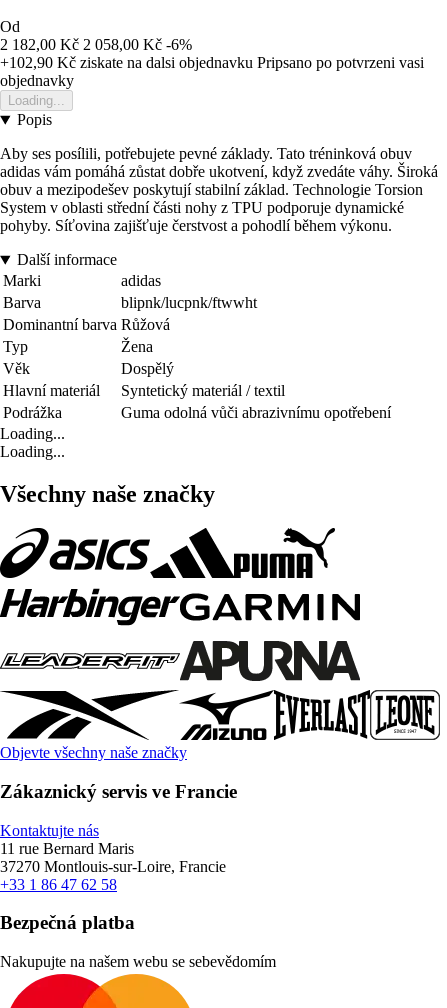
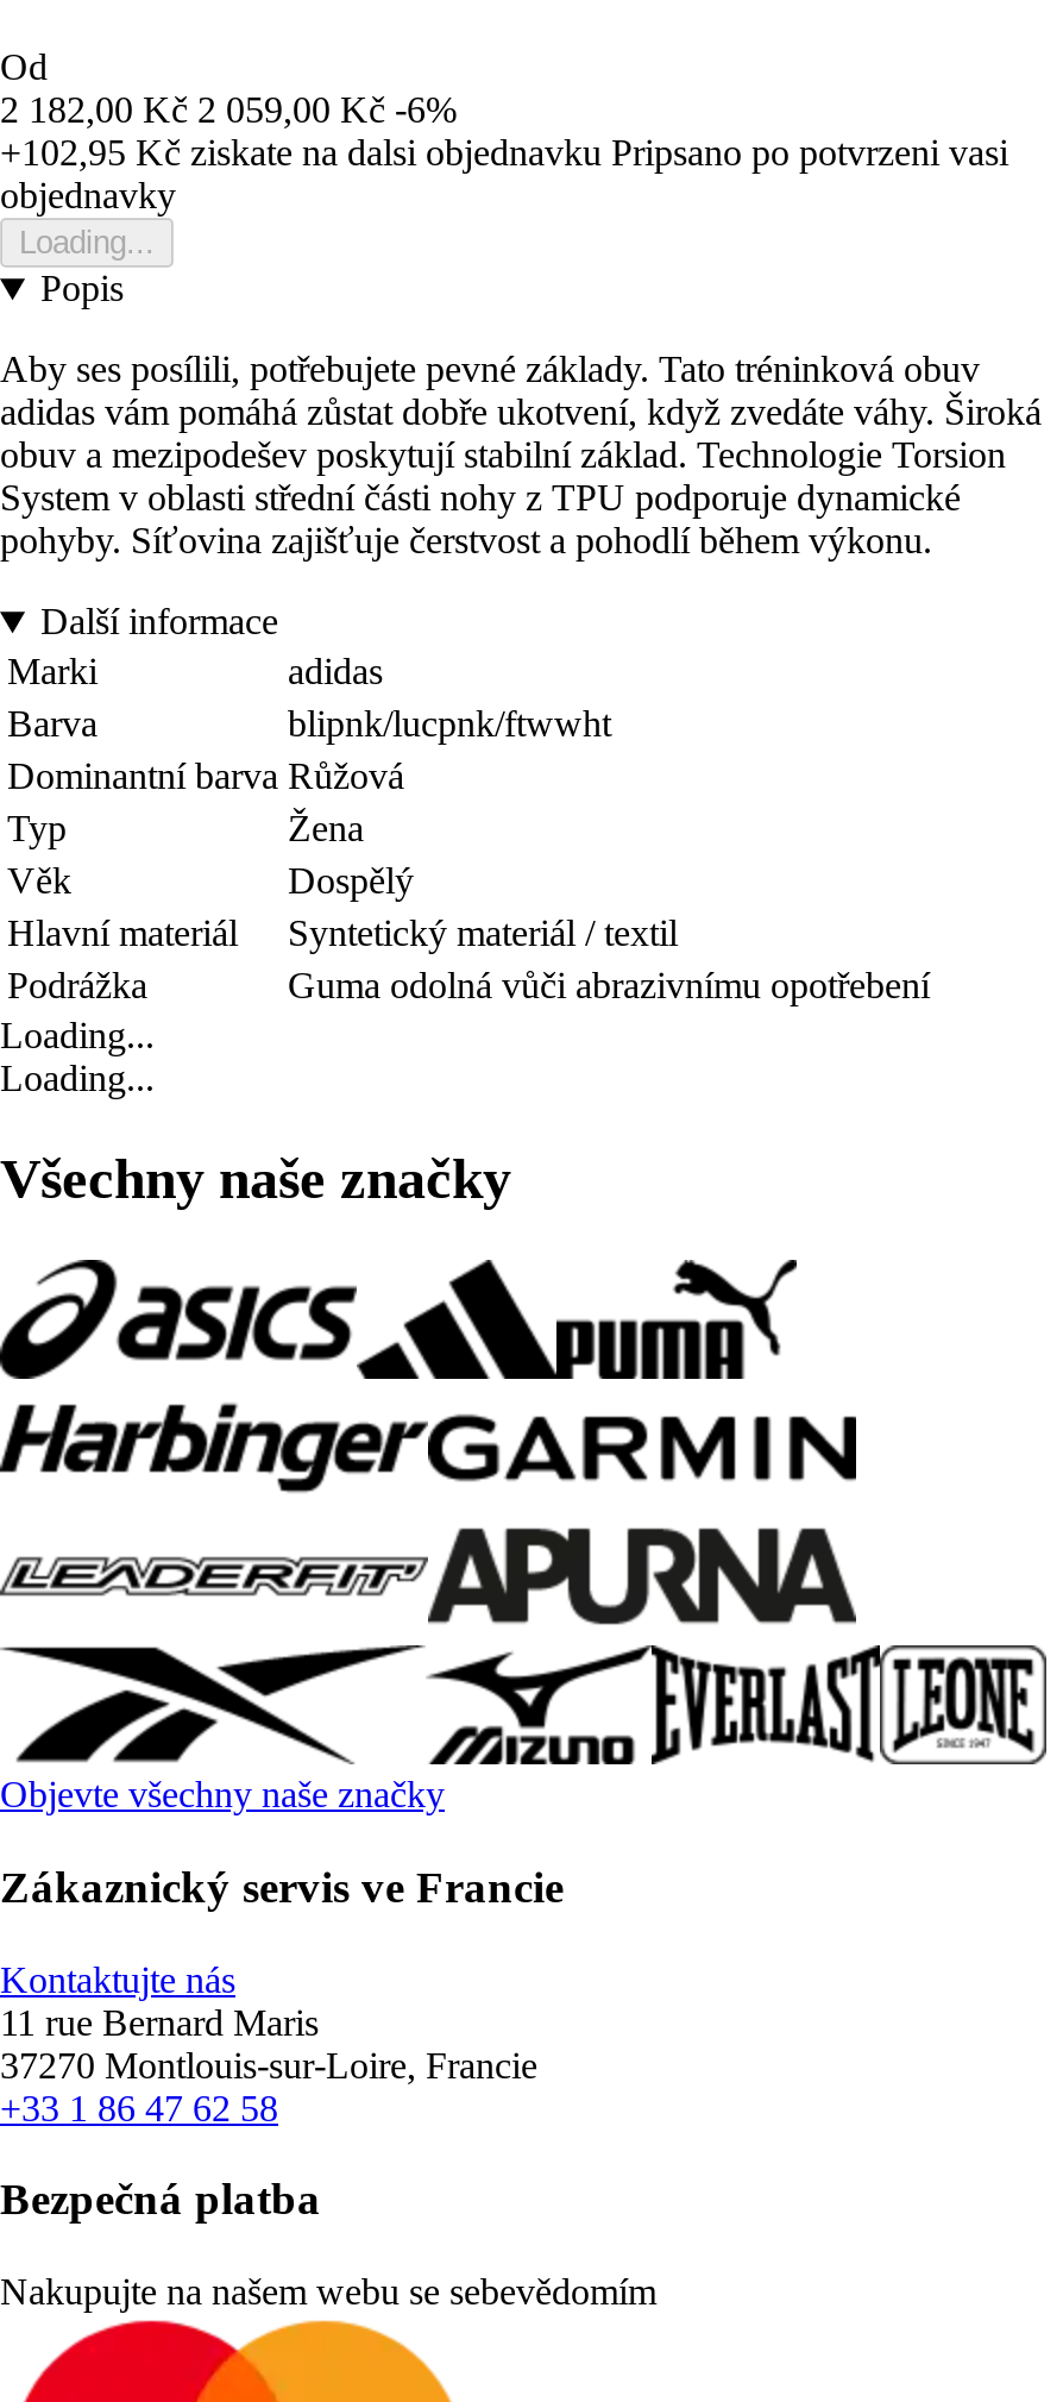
- 2 182,00 Kč 2 058,00 Kč -6%
+ 2 182,00 Kč 2 059,00 Kč -6%

- +102,90 Kč ziskate na dalsi objednavku Pripsano po potvrzeni vasi
+ +102,95 Kč ziskate na dalsi objednavku Pripsano po potvrzeni vasi
